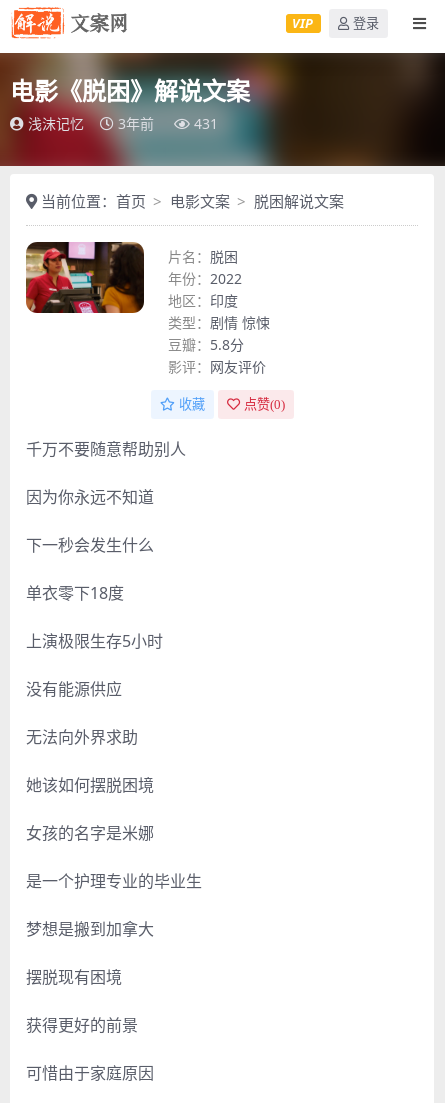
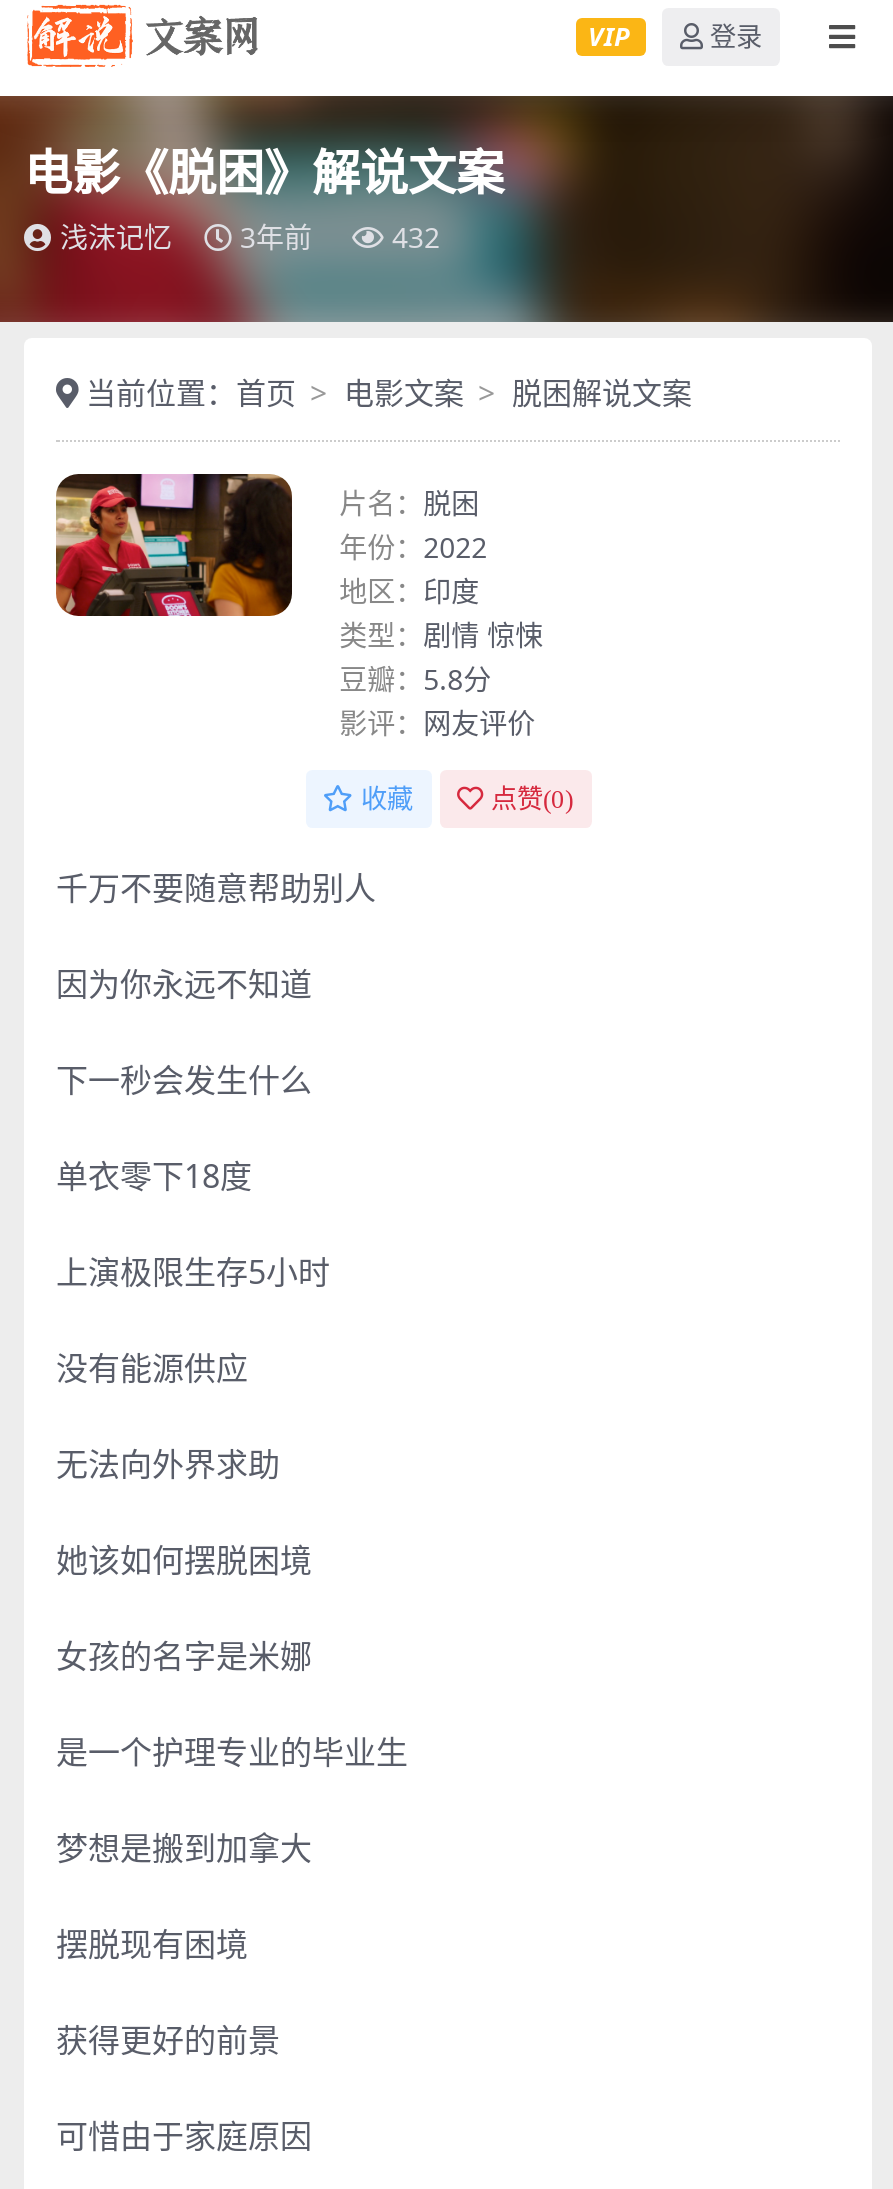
- 431
+ 432
